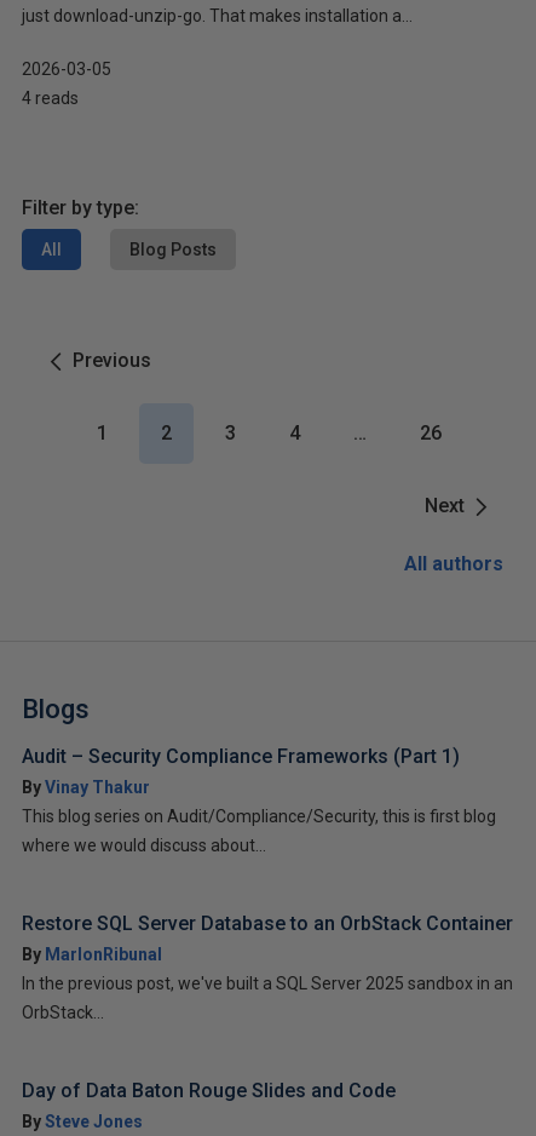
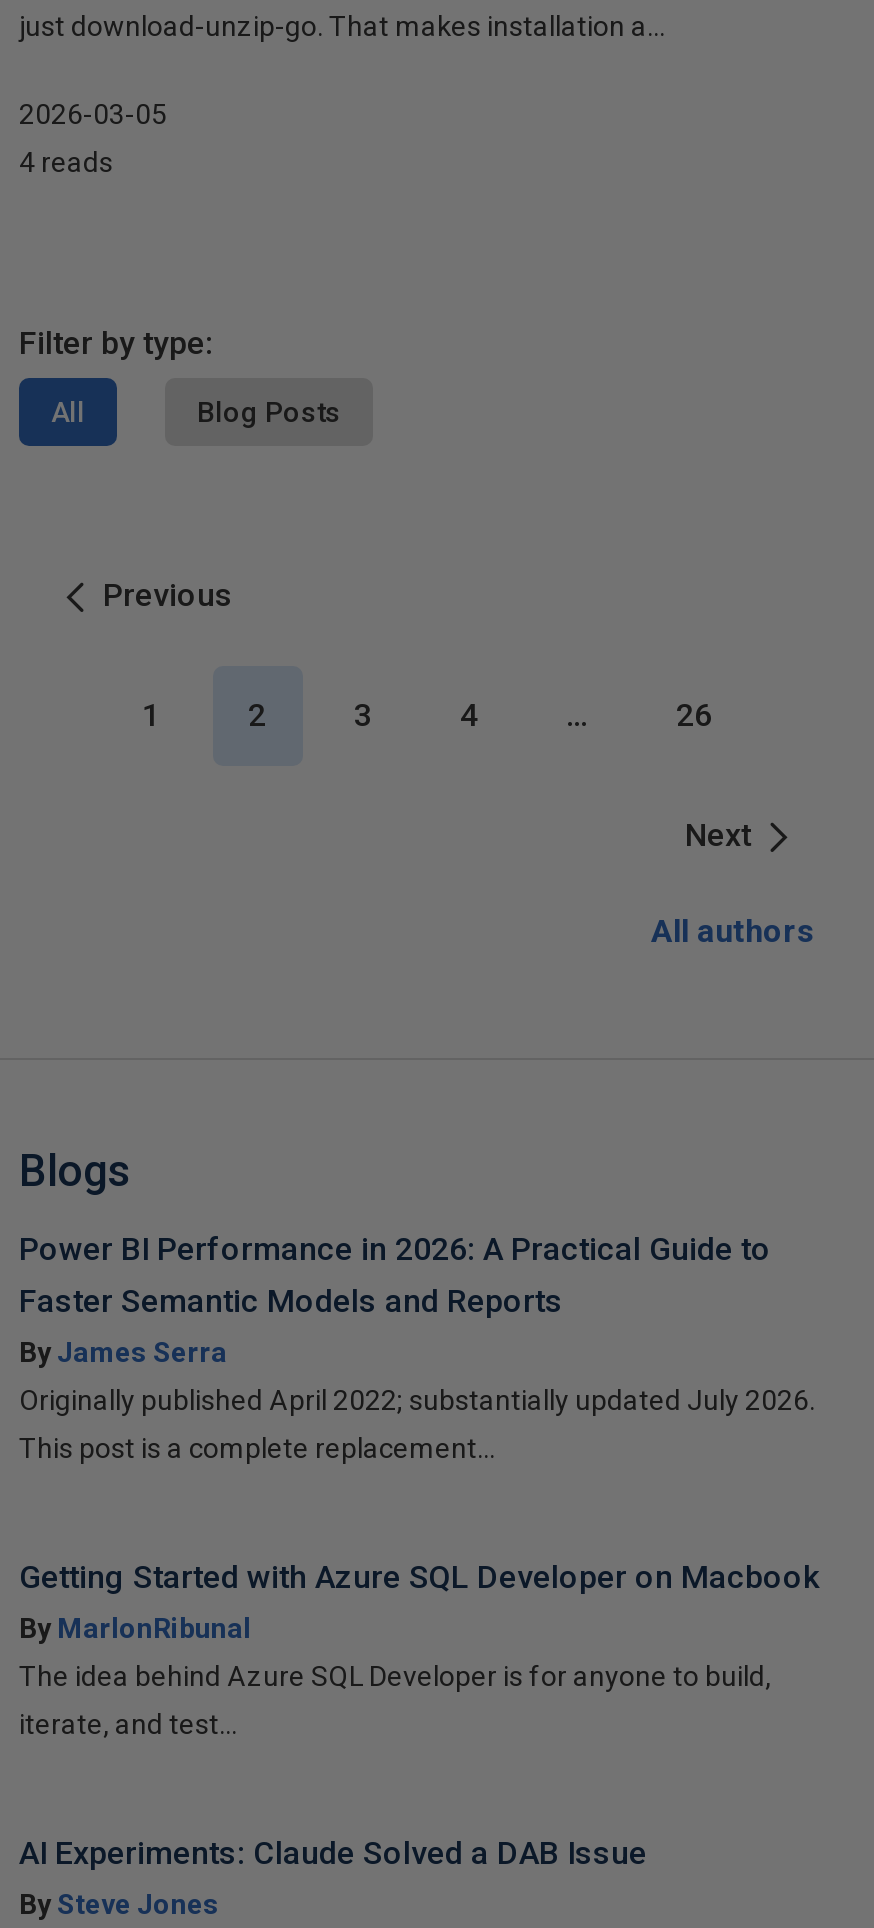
- Audit – Security Compliance Frameworks (Part 1)
- By Vinay Thakur
+ Power BI Performance in 2026: A Practical Guide to
+ Faster Semantic Models and Reports
+ By James Serra

- This blog series on Audit/Compliance/Security, this is first blog
+ Originally published April 2022; substantially updated July 2026.

- where we would discuss about...
+ This post is a complete replacement...

- Restore SQL Server Database to an OrbStack Container
+ Getting Started with Azure SQL Developer on Macbook

- In the previous post, we've built a SQL Server 2025 sandbox in an
+ The idea behind Azure SQL Developer is for anyone to build,

- OrbStack...
+ iterate, and test...

- Day of Data Baton Rouge Slides and Code
+ AI Experiments: Claude Solved a DAB Issue
